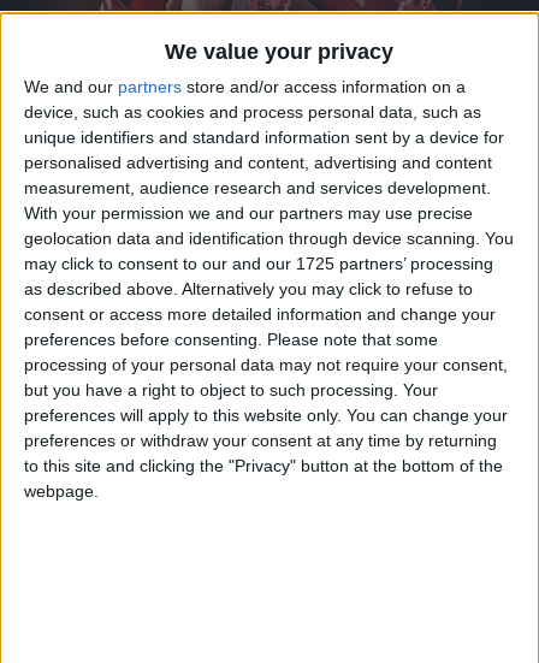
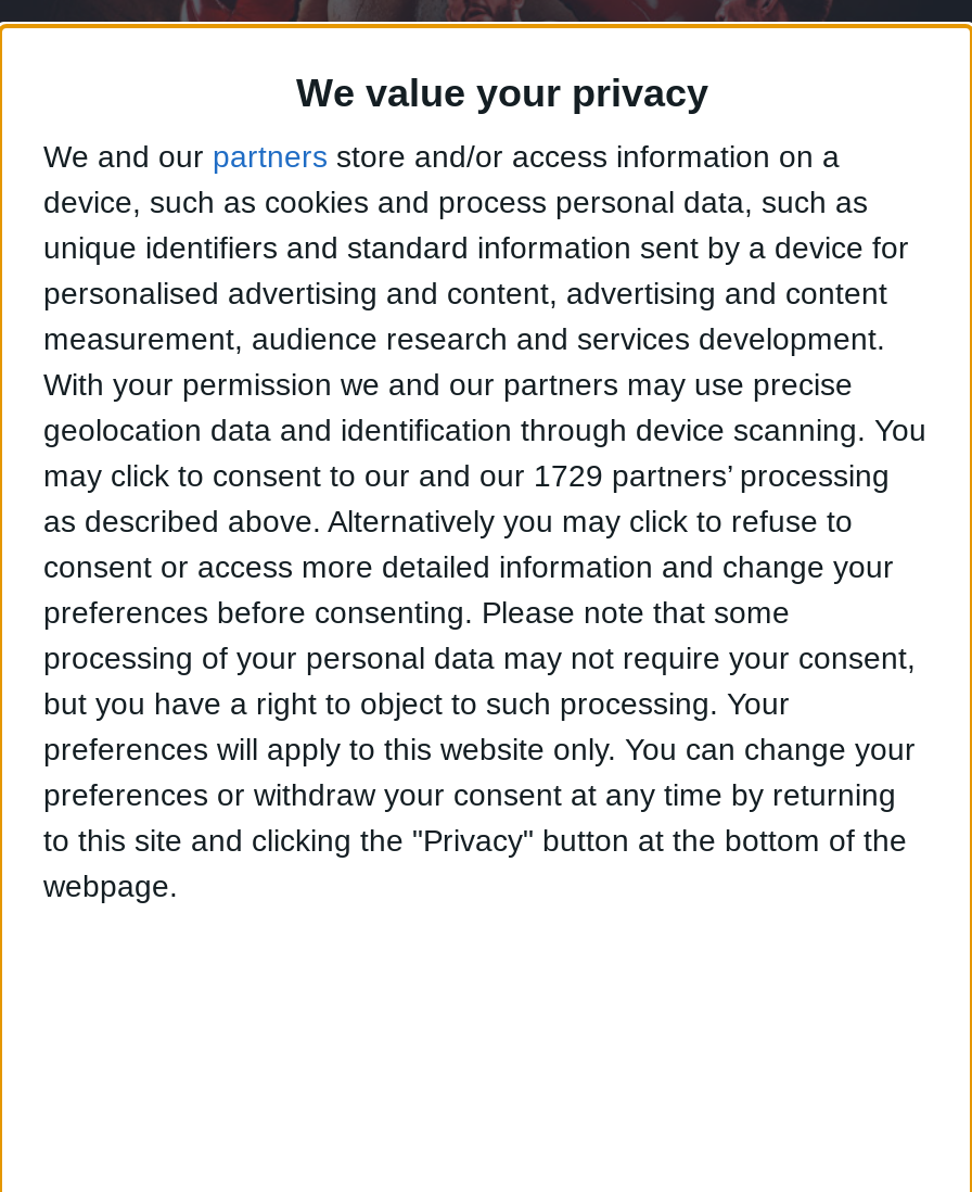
- may click to consent to our and our 1725 partners’ processing
+ may click to consent to our and our 1729 partners’ processing
